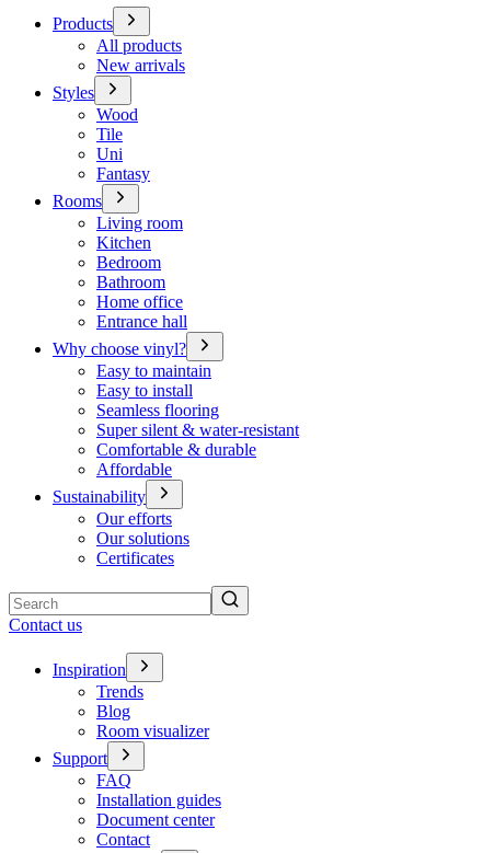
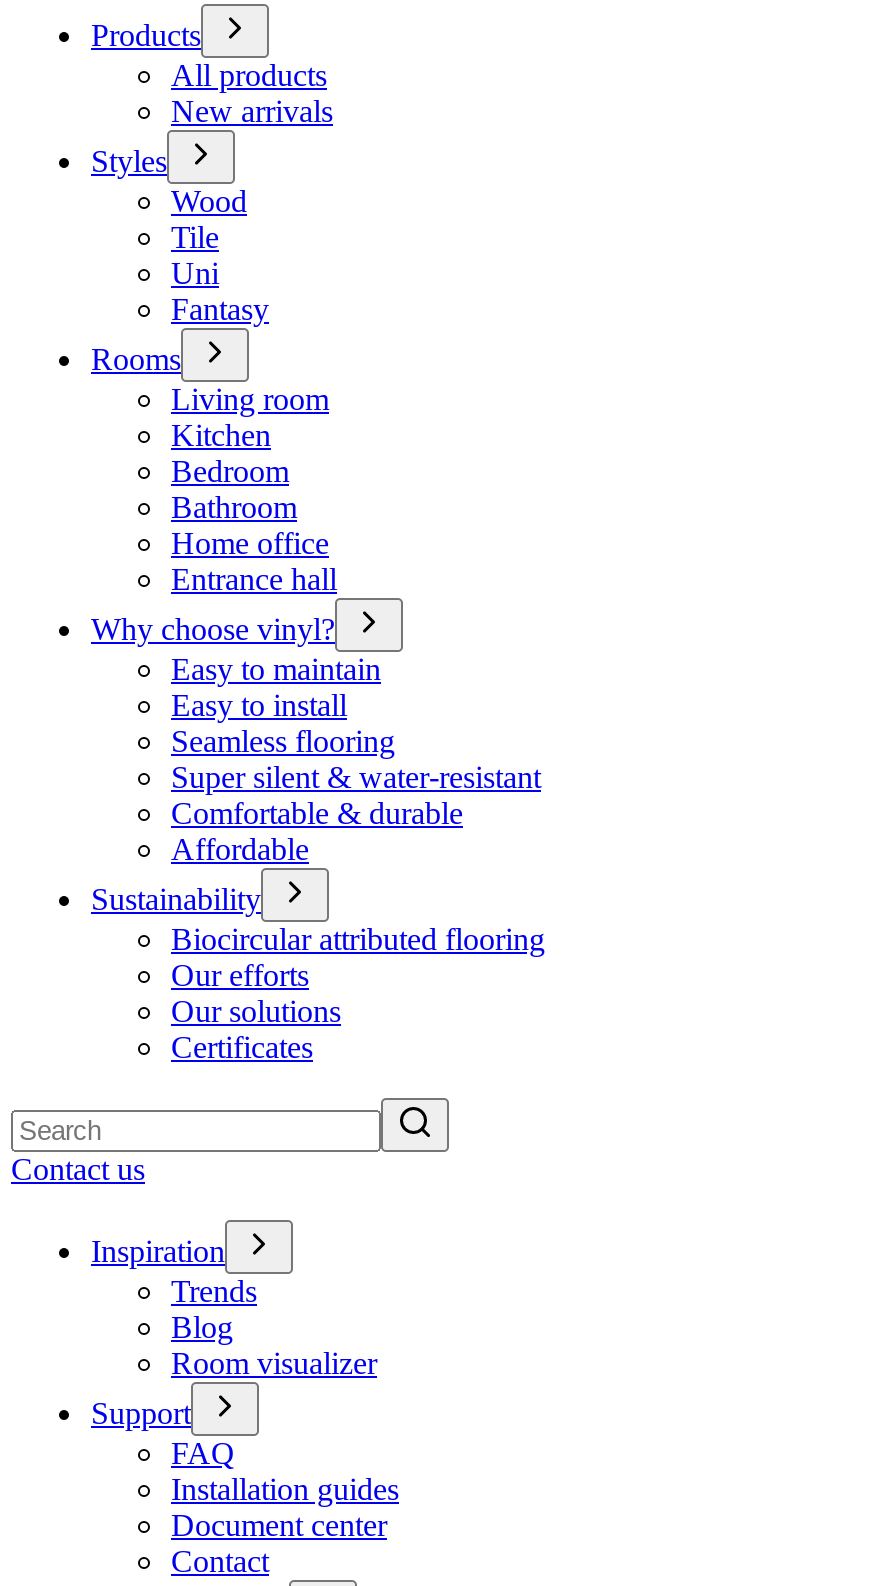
+ Biocircular attributed flooring
